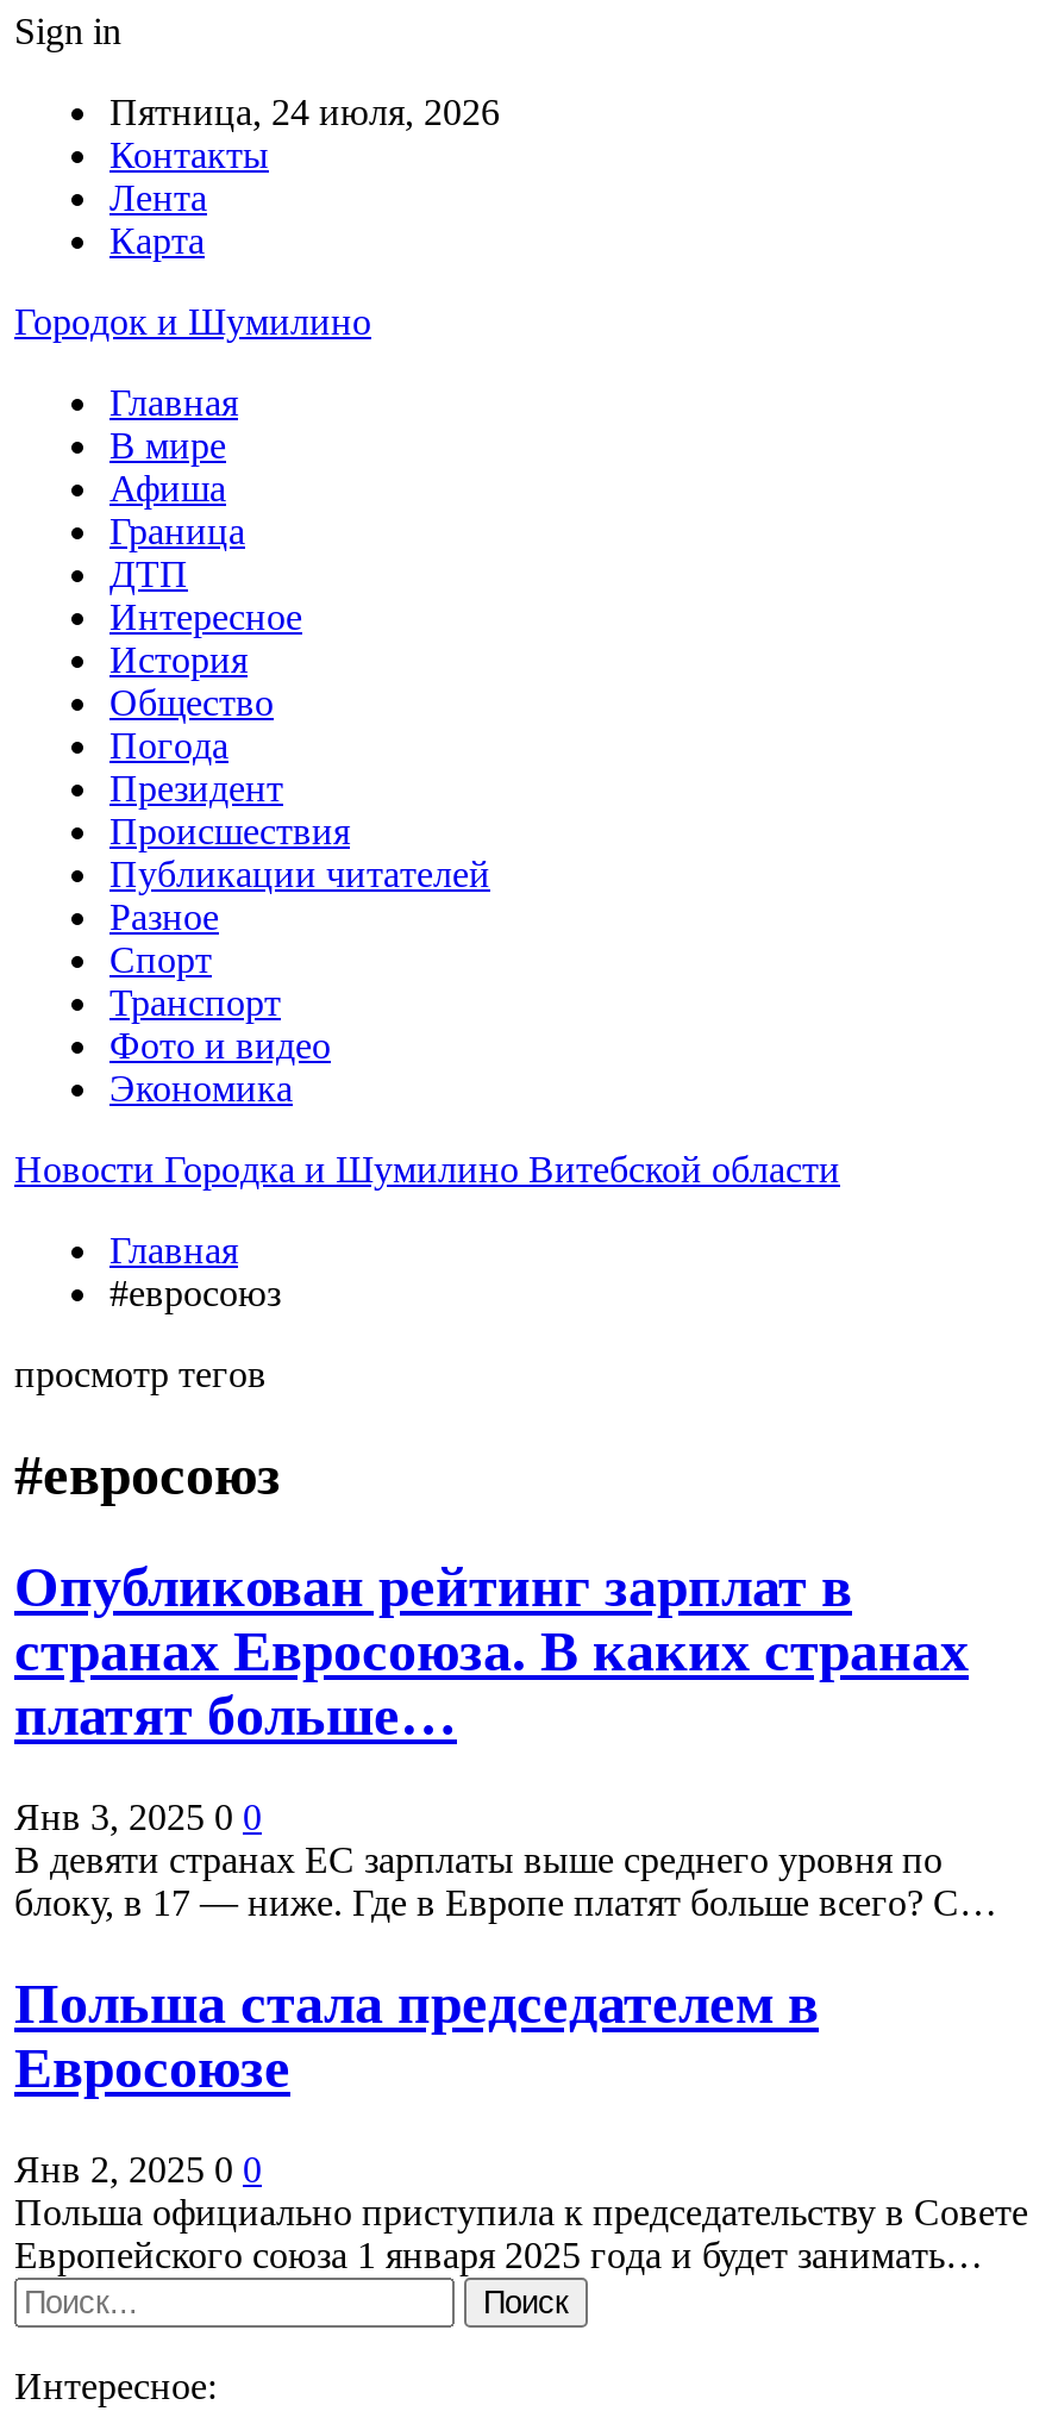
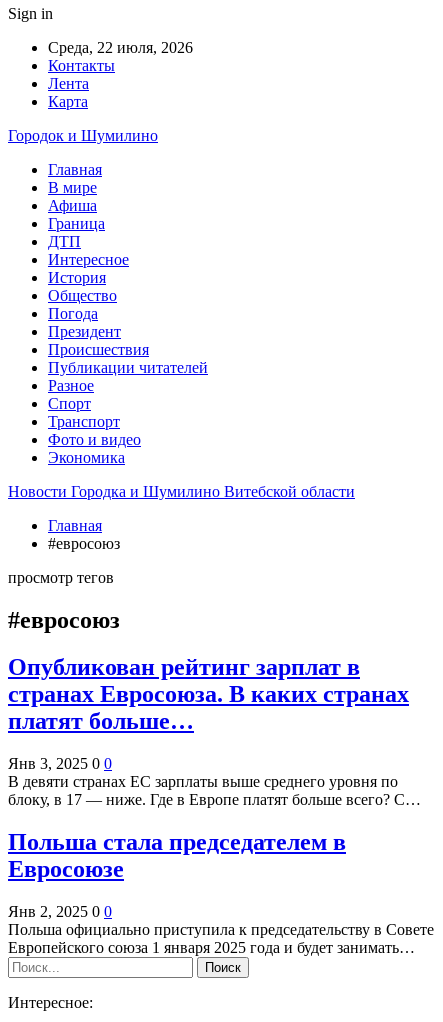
- Пятница, 24 июля, 2026
+ Среда, 22 июля, 2026
